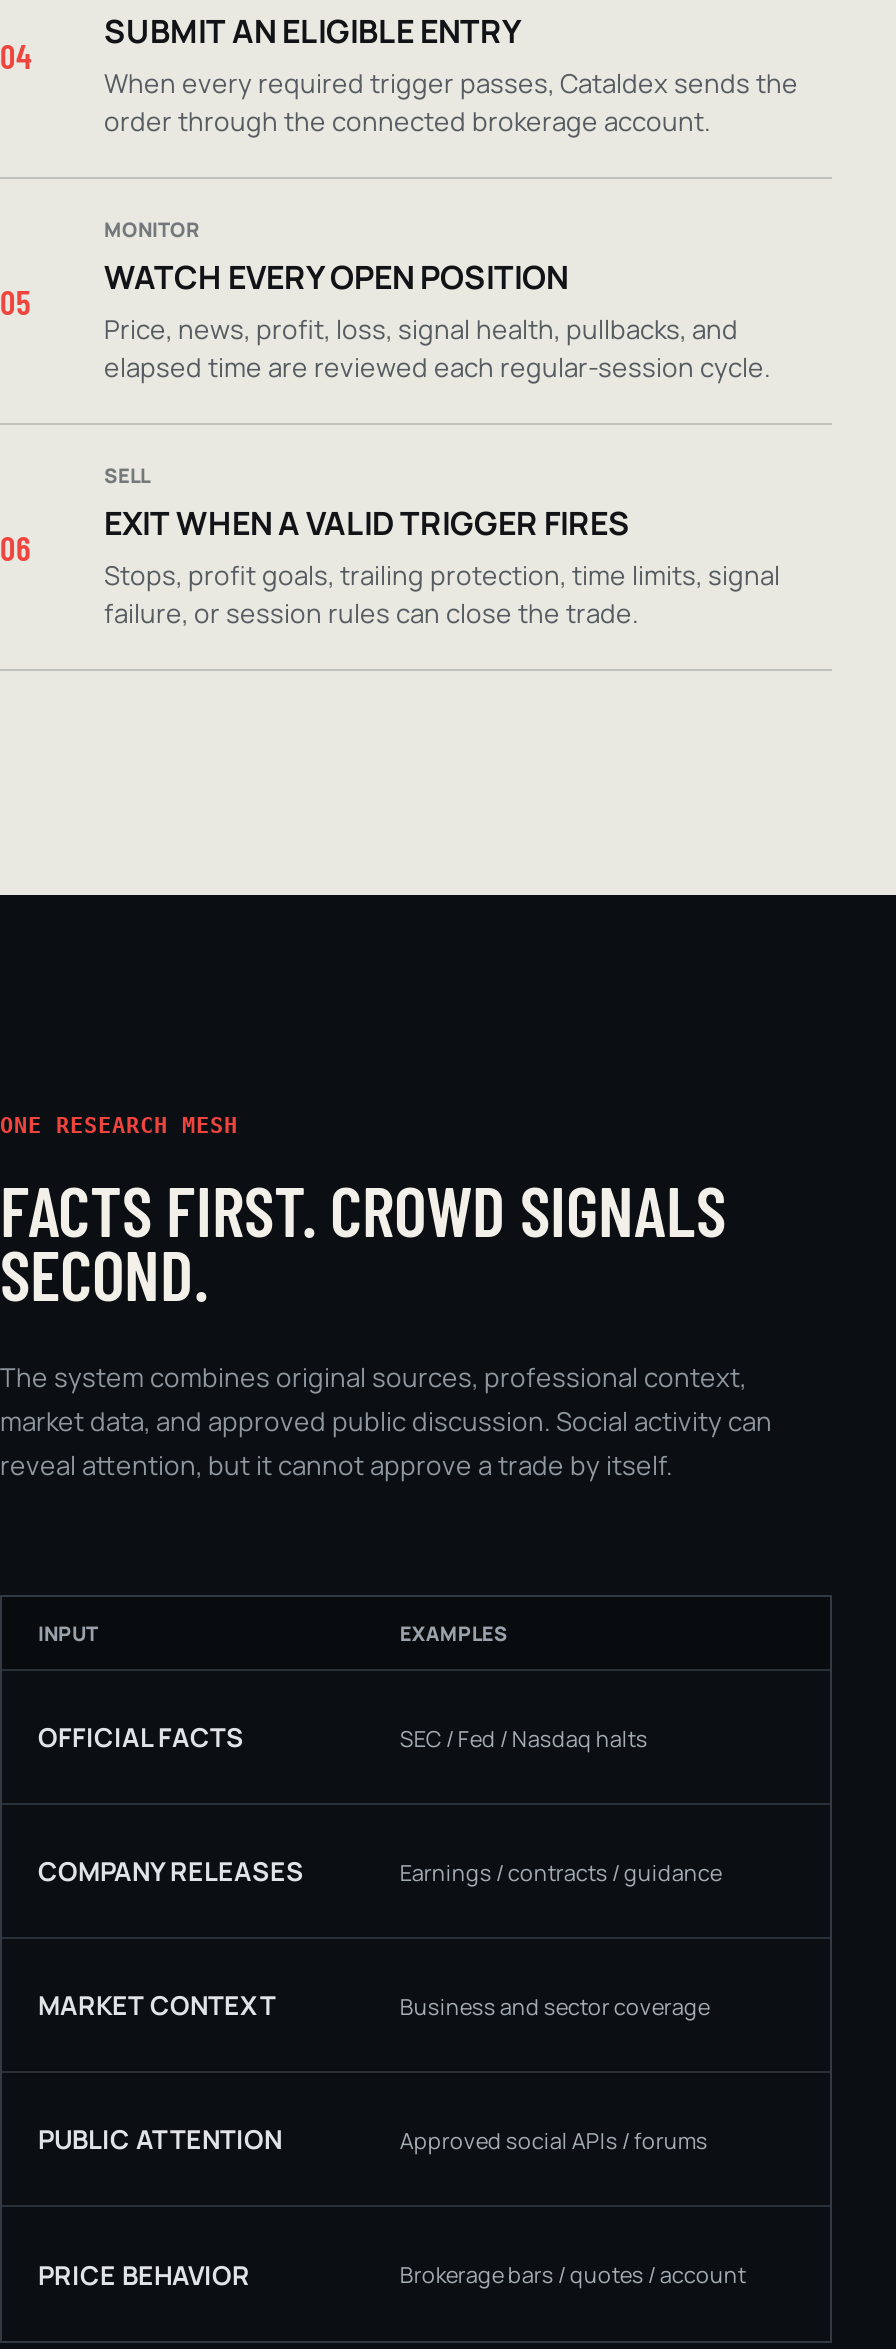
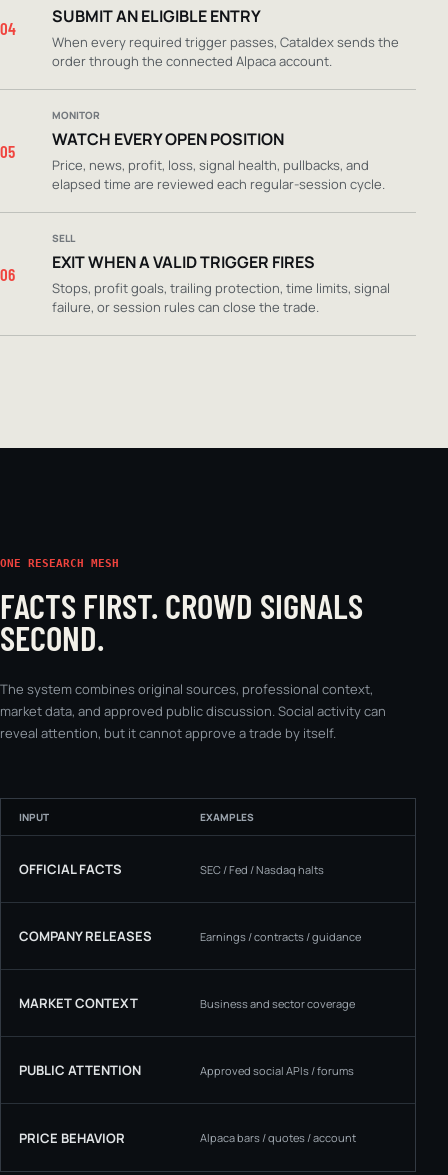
- order through the connected brokerage account.
+ order through the connected Alpaca account.

- Brokerage bars / quotes / account
+ Alpaca bars / quotes / account
